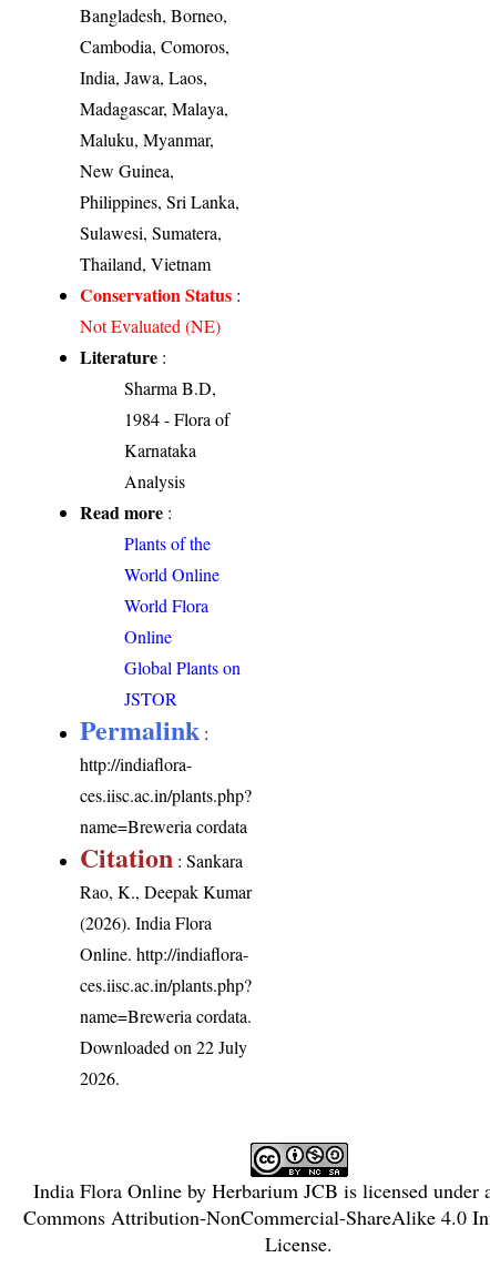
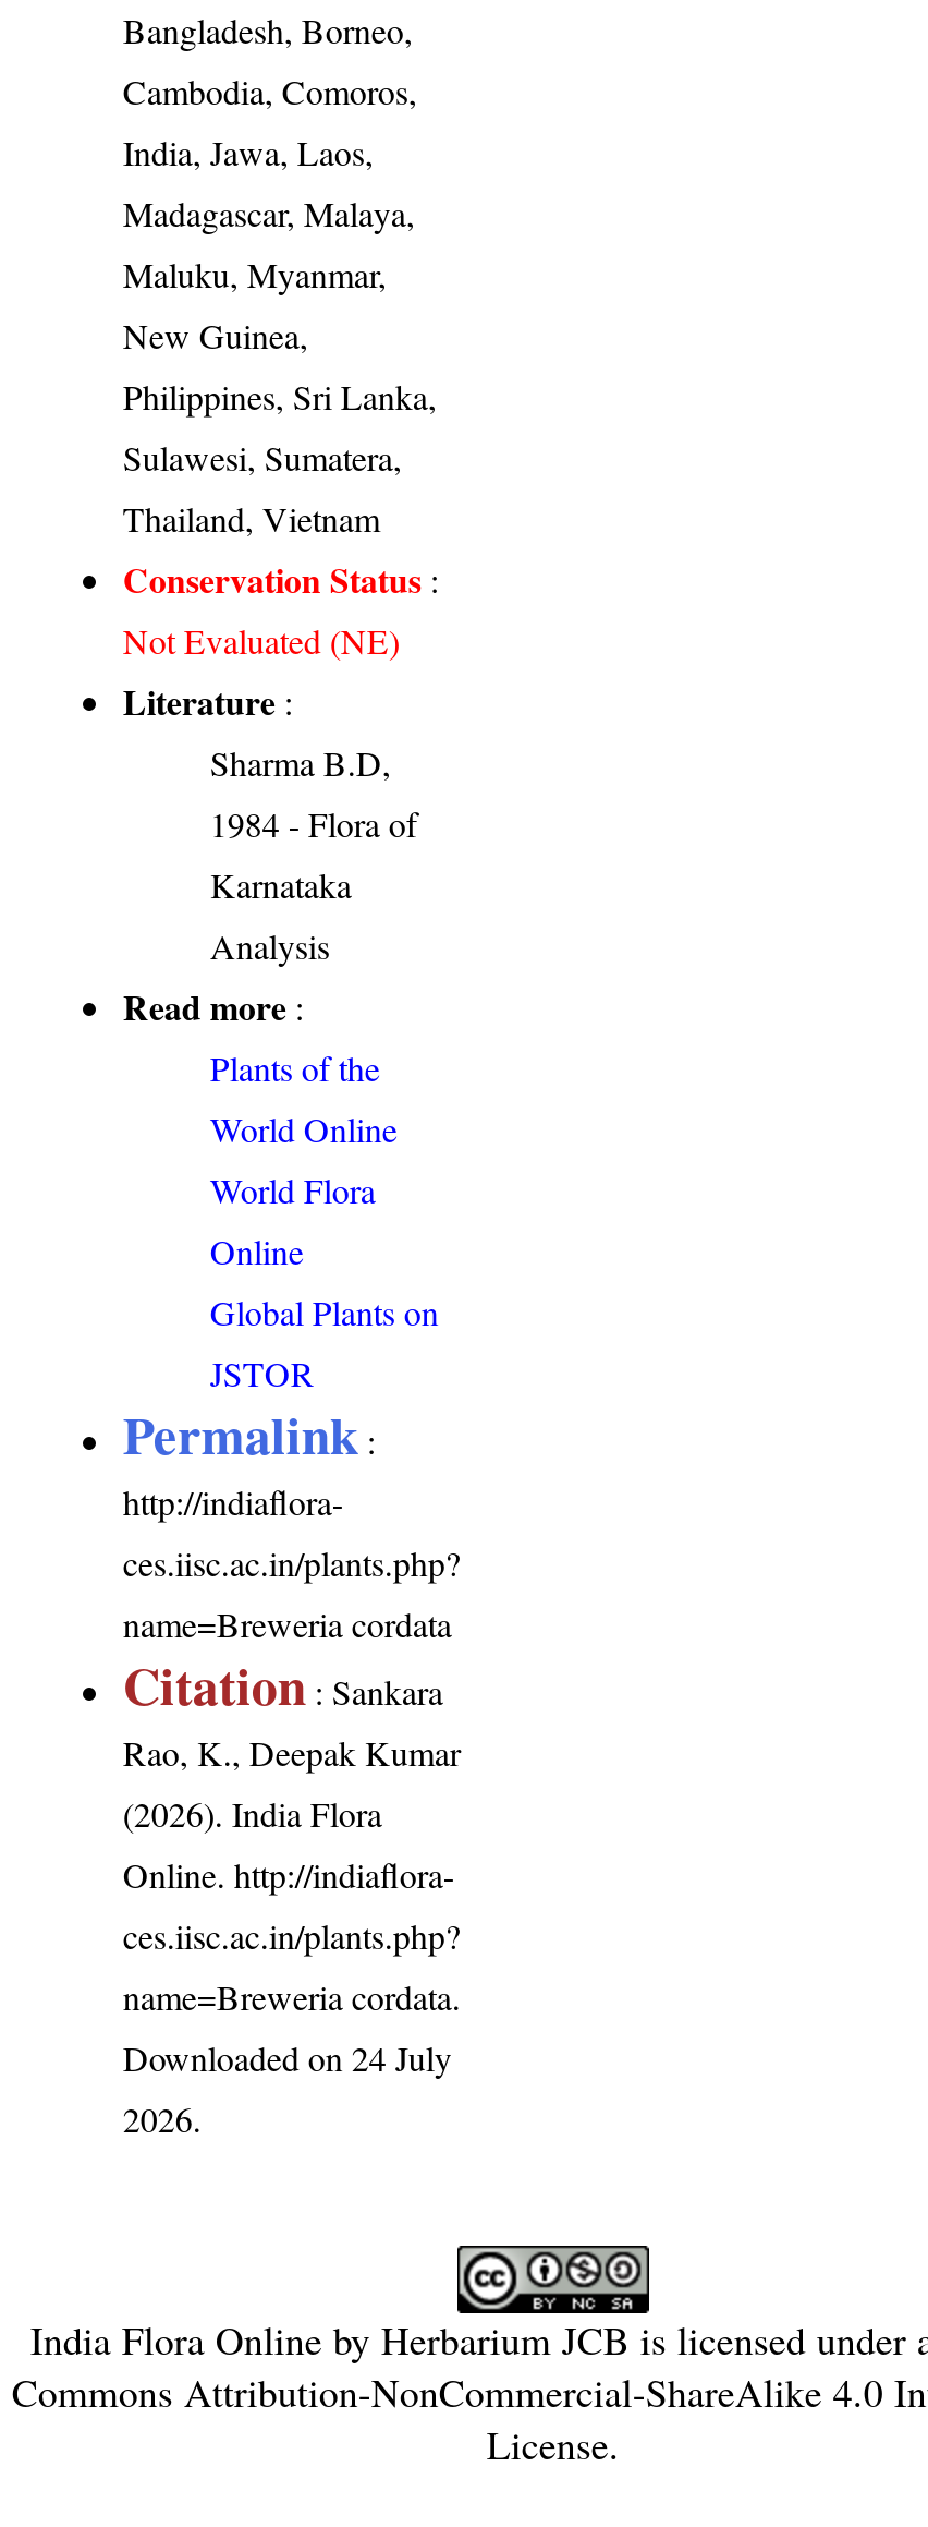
- Downloaded on 22 July
+ Downloaded on 24 July
